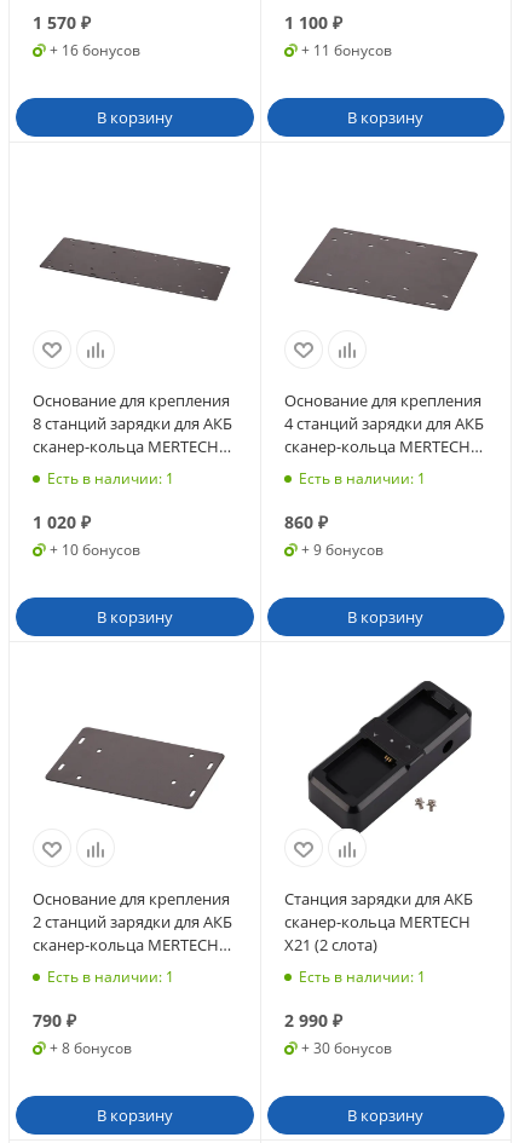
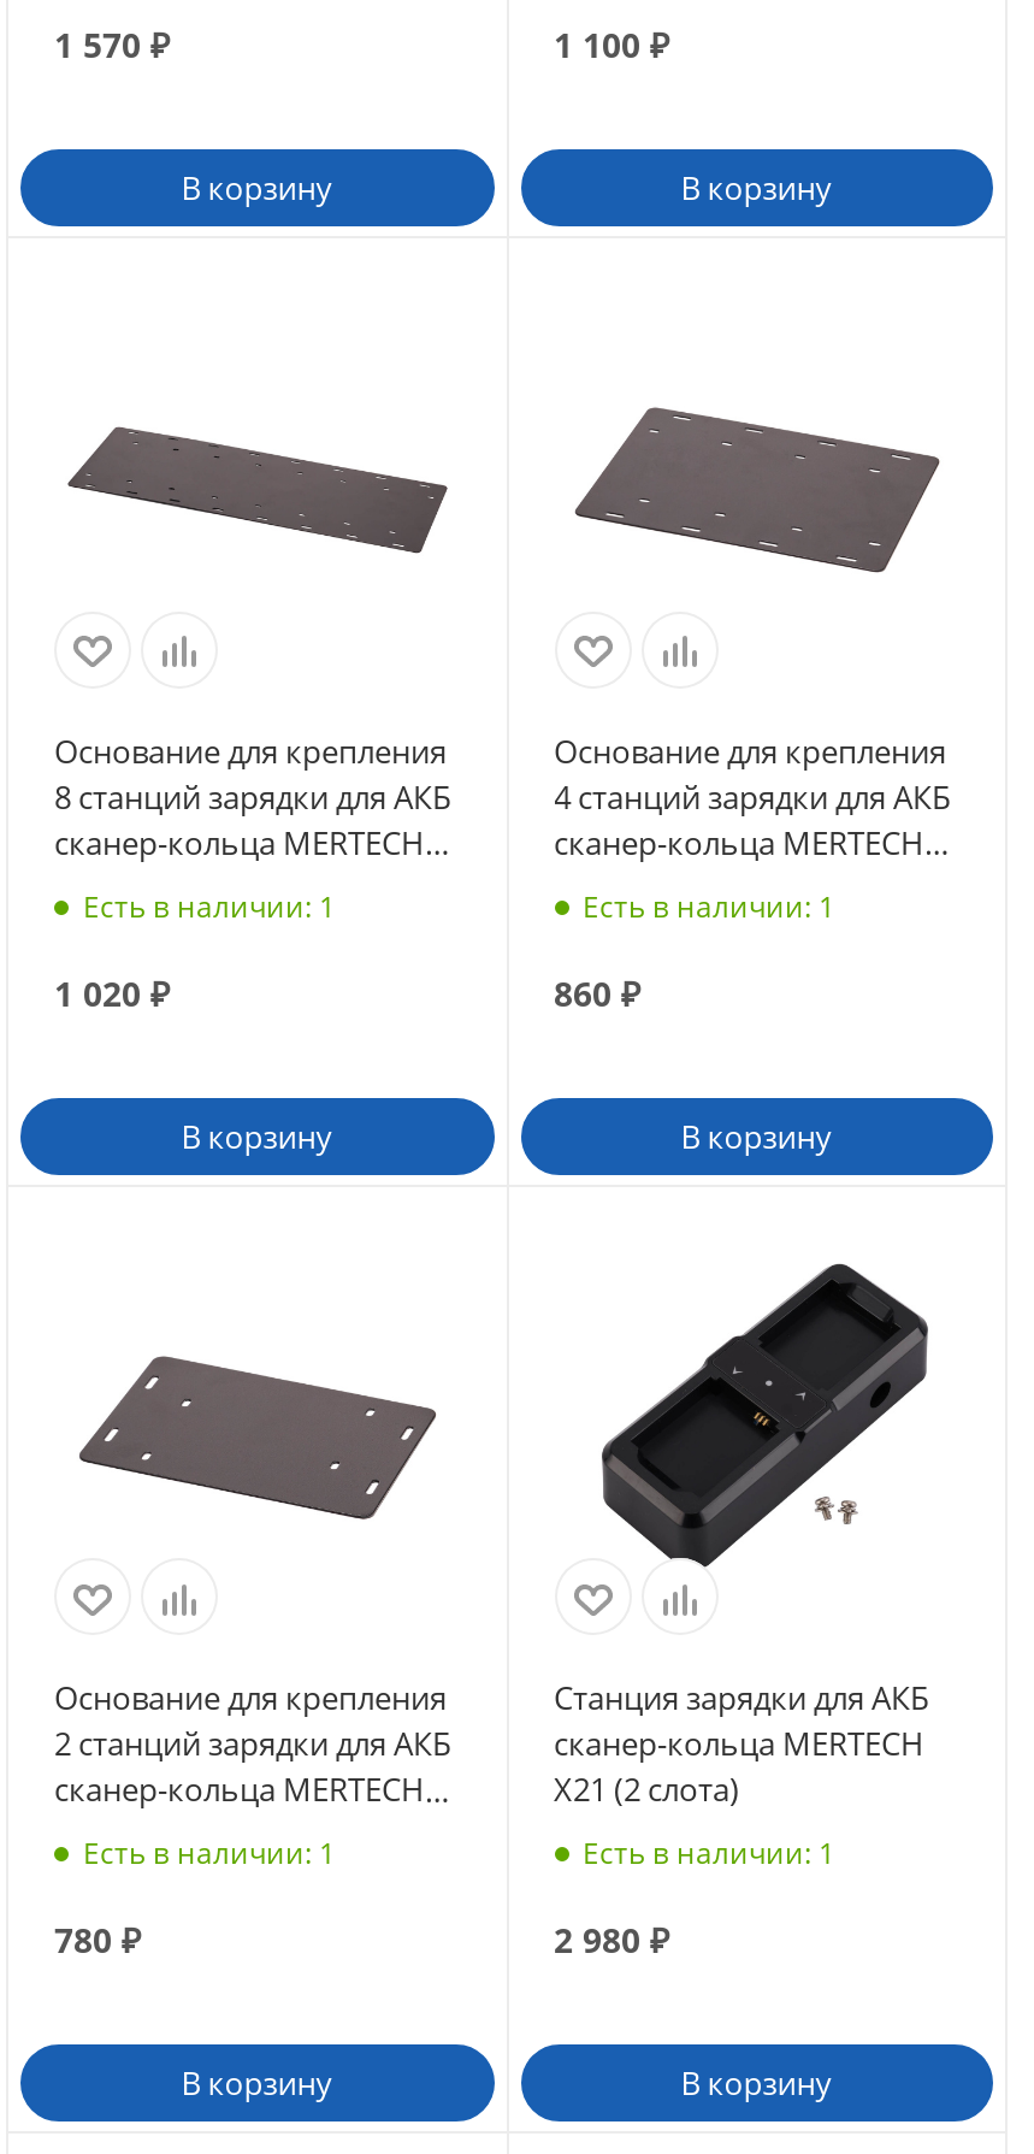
- + 16 бонусов

- + 11 бонусов

- + 10 бонусов

- + 9 бонусов

- 790 ₽
- + 8 бонусов
+ 780 ₽

- 2 990 ₽
- + 30 бонусов
+ 2 980 ₽
